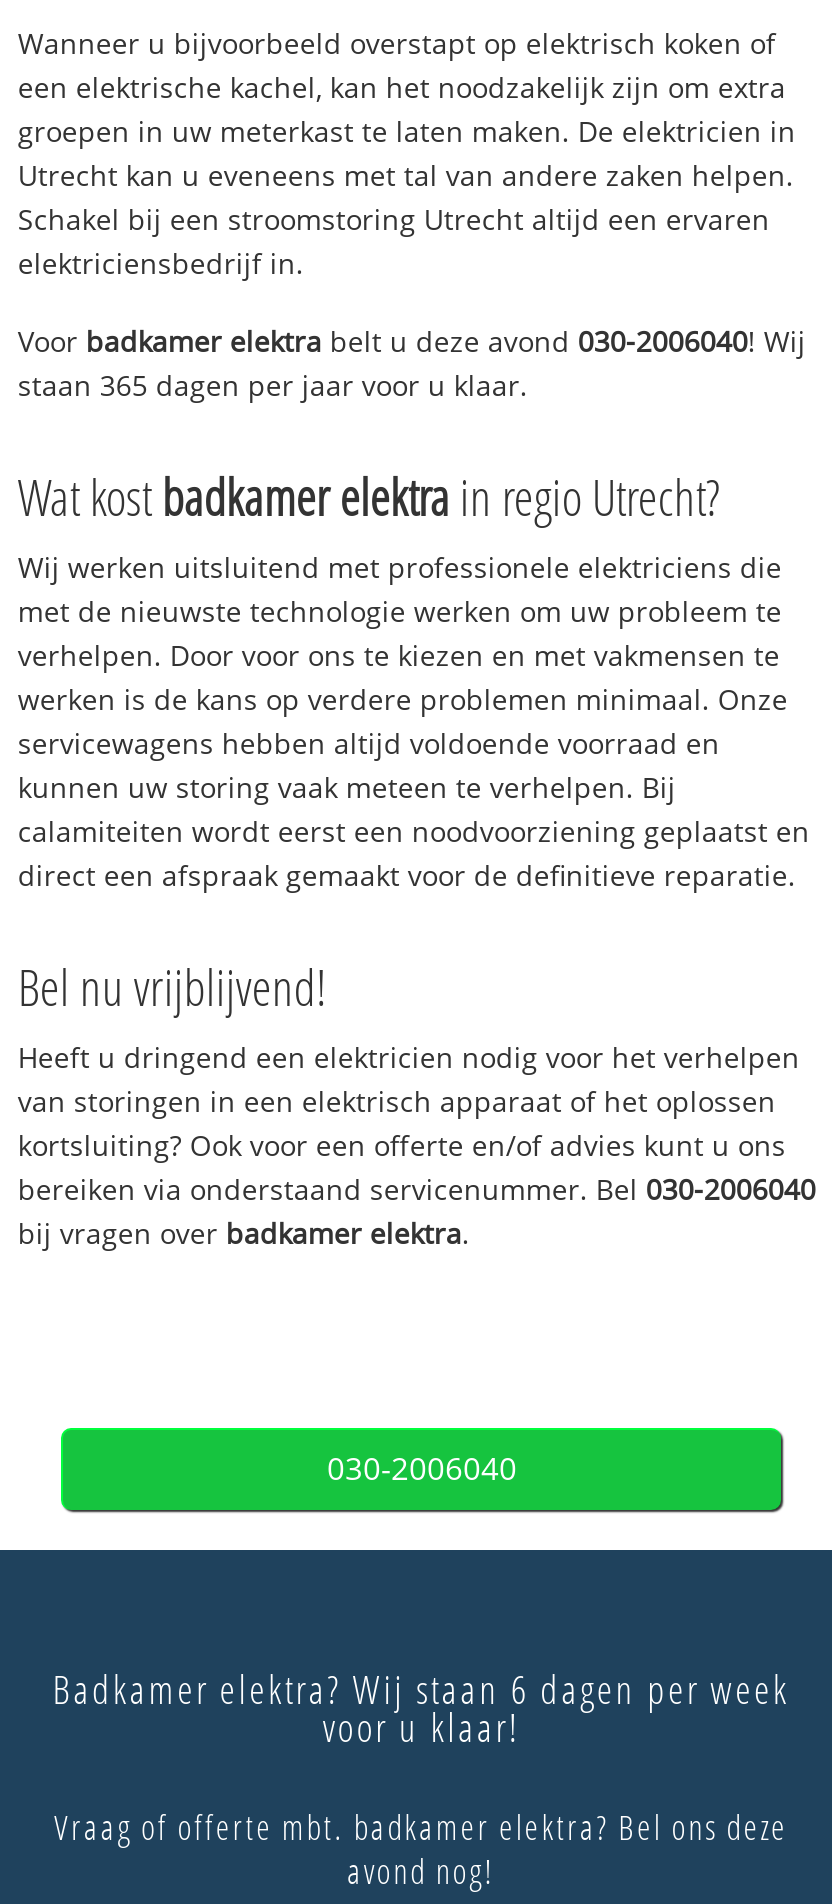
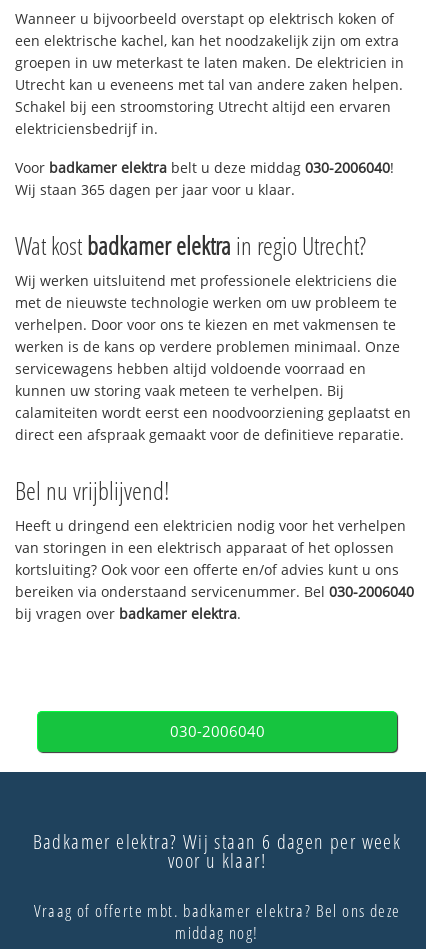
- Voor badkamer elektra belt u deze avond 030-2006040! Wij
- staan 365 dagen per jaar voor u klaar.
+ Voor badkamer elektra belt u deze middag 030-2006040!
+ Wij staan 365 dagen per jaar voor u klaar.

- avond nog!
+ middag nog!
